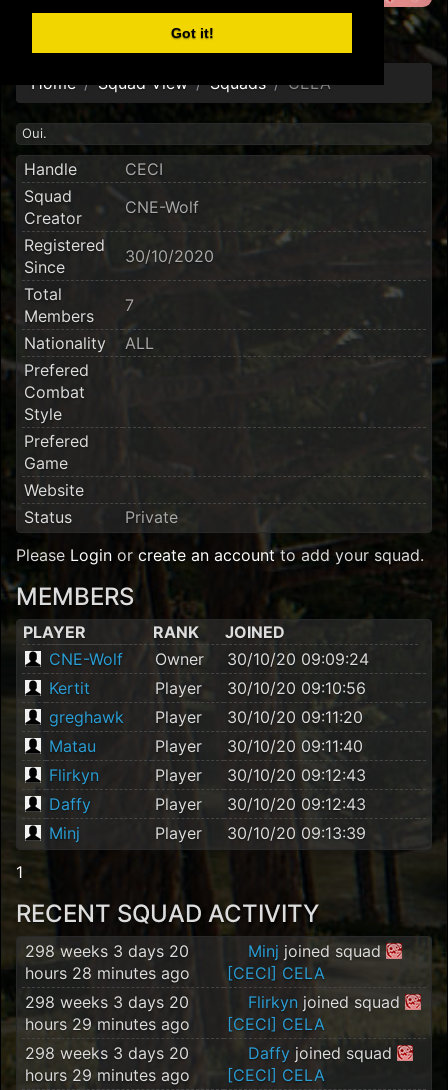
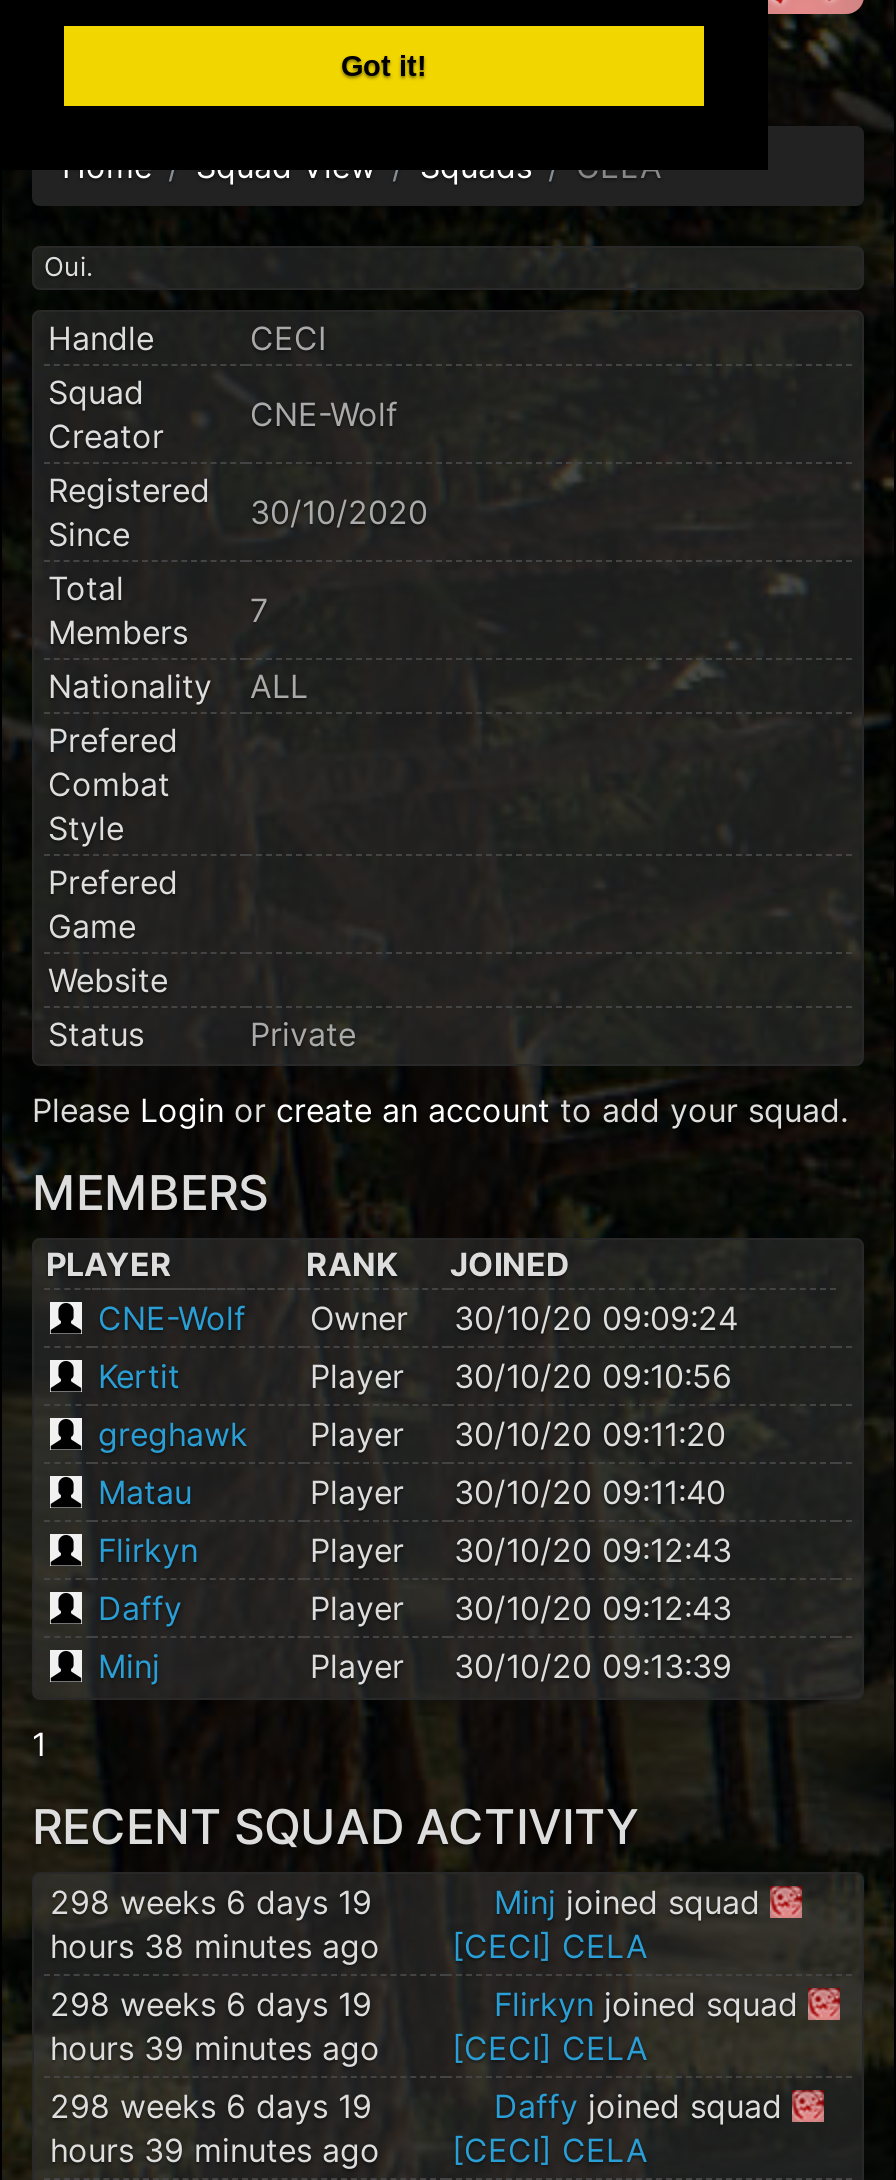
- 298 weeks 3 days 20
+ 298 weeks 6 days 19

- hours 28 minutes ago
+ hours 38 minutes ago

- 298 weeks 3 days 20
+ 298 weeks 6 days 19

- hours 29 minutes ago
+ hours 39 minutes ago

- 298 weeks 3 days 20
+ 298 weeks 6 days 19

- hours 29 minutes ago
+ hours 39 minutes ago
